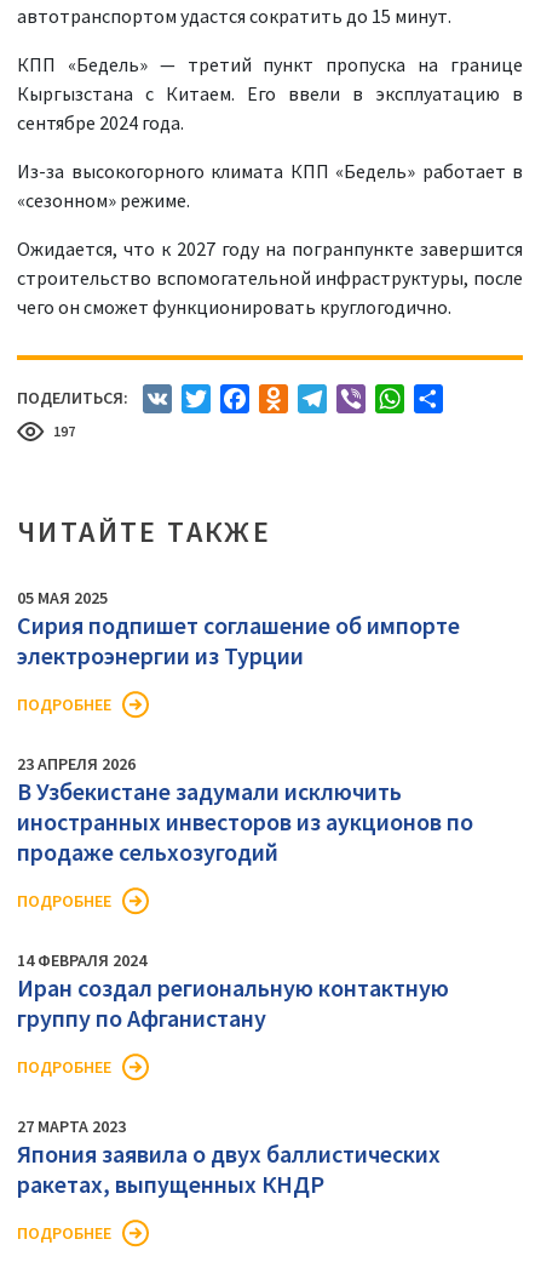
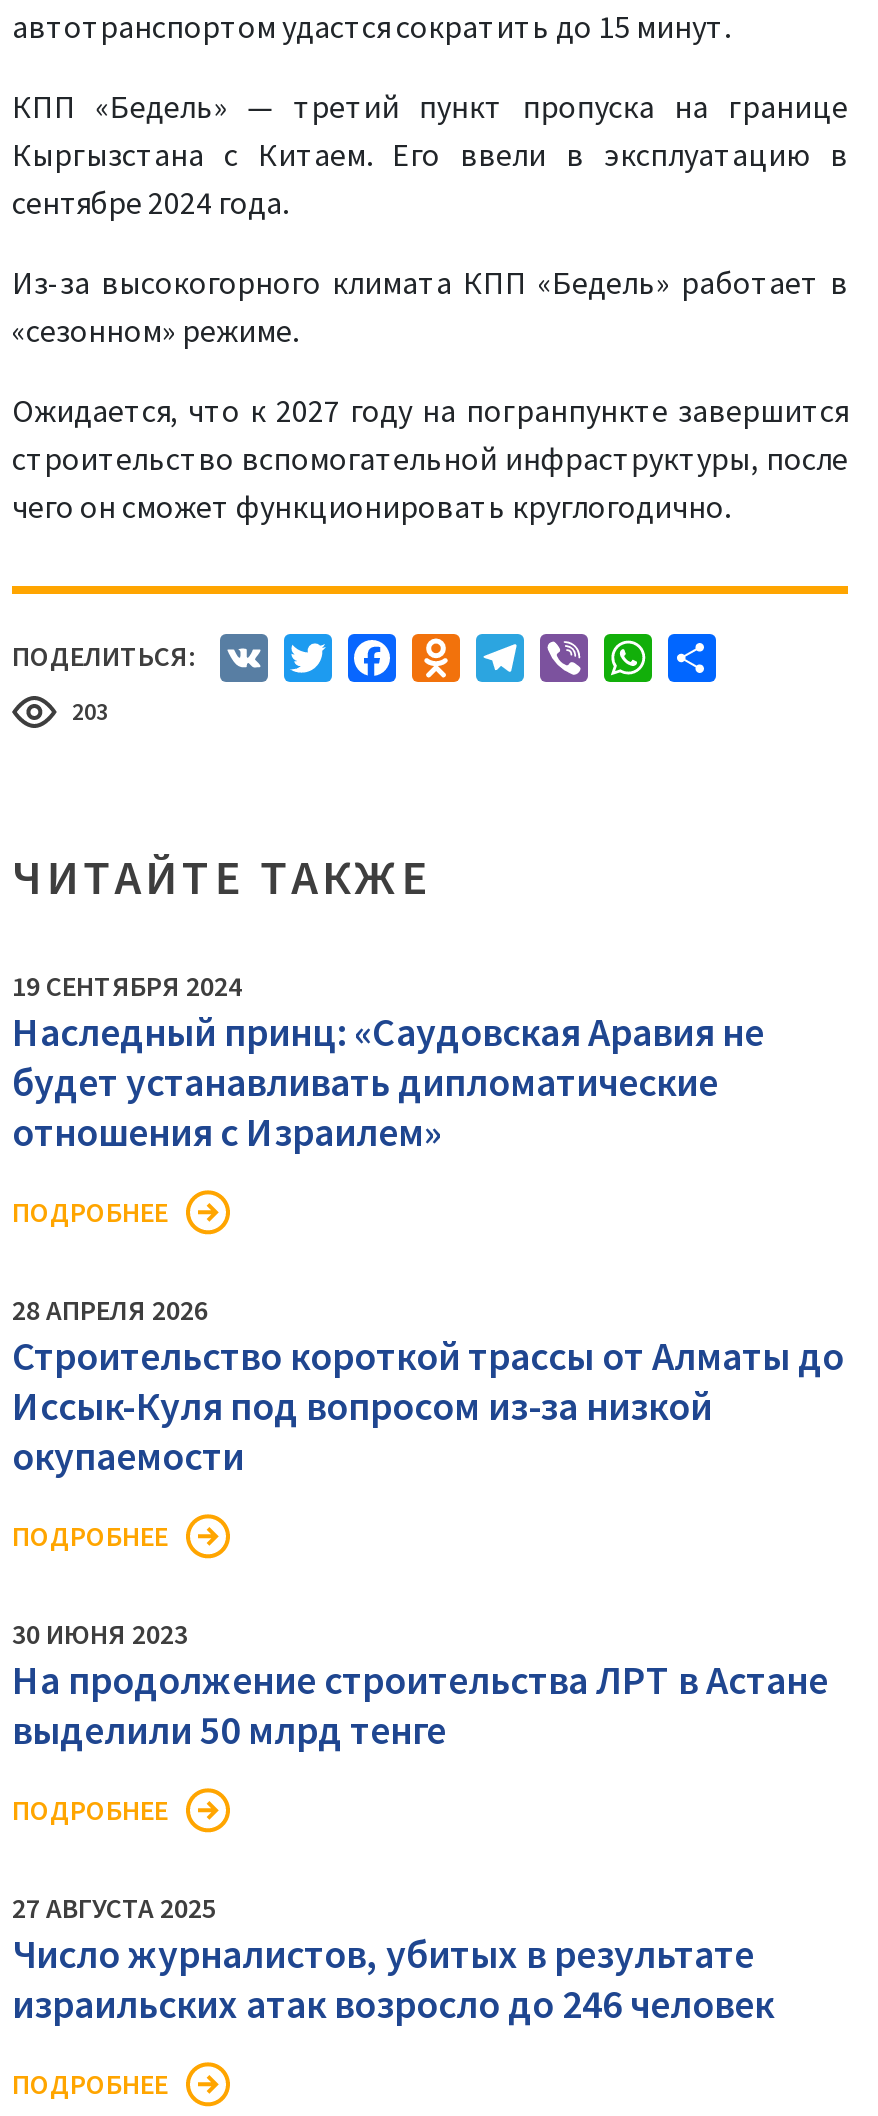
- 197
+ 203

- 05 МАЯ 2025
- Сирия подпишет соглашение об импорте
- электроэнергии из Турции
+ 19 СЕНТЯБРЯ 2024
+ Наследный принц: «Саудовская Аравия не
+ будет устанавливать дипломатические
+ отношения с Израилем»

- 23 АПРЕЛЯ 2026
- В Узбекистане задумали исключить
- иностранных инвесторов из аукционов по
- продаже сельхозугодий
+ 28 АПРЕЛЯ 2026
+ Строительство короткой трассы от Алматы до
+ Иссык-Куля под вопросом из-за низкой
+ окупаемости

- 14 ФЕВРАЛЯ 2024
- Иран создал региональную контактную
- группу по Афганистану
+ 30 ИЮНЯ 2023
+ На продолжение строительства ЛРТ в Астане
+ выделили 50 млрд тенге

- 27 МАРТА 2023
- Япония заявила о двух баллистических
- ракетах, выпущенных КНДР
+ 27 АВГУСТА 2025
+ Число журналистов, убитых в результате
+ израильских атак возросло до 246 человек
